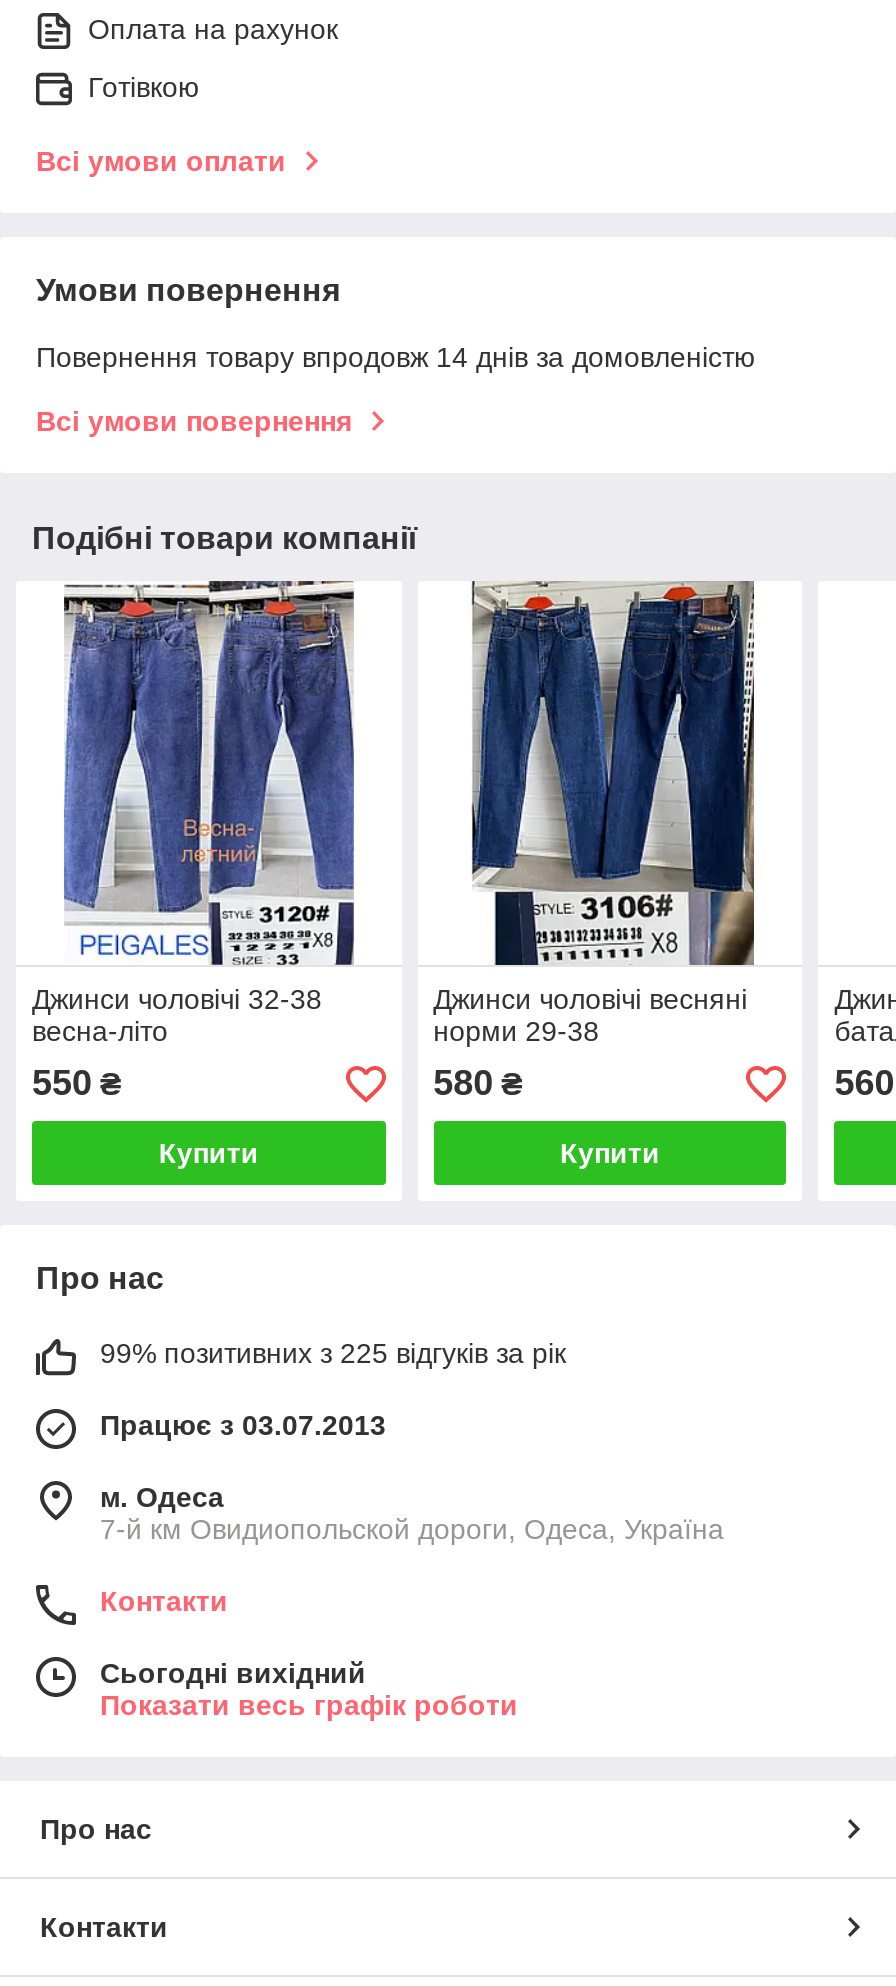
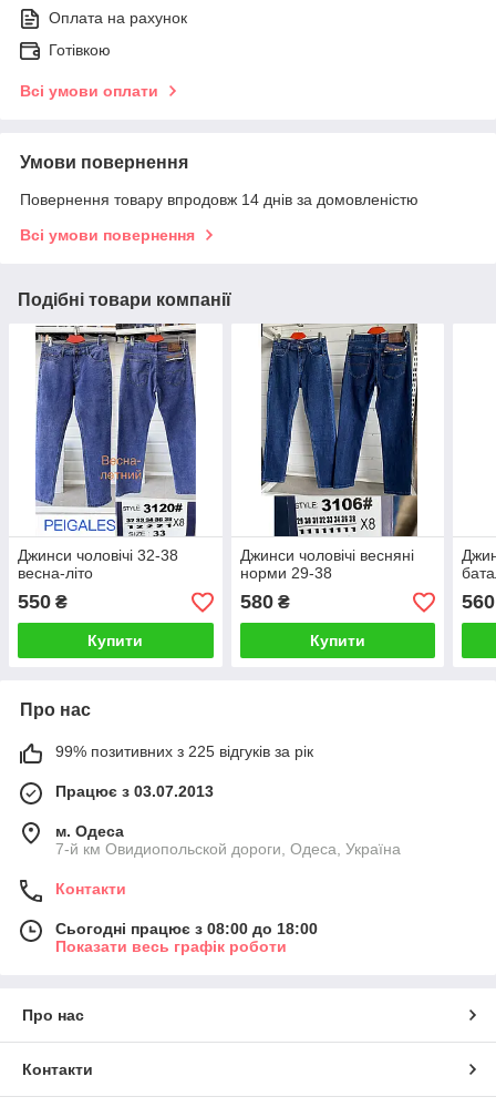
- Сьогодні вихідний
+ Сьогодні працює з 08:00 до 18:00
